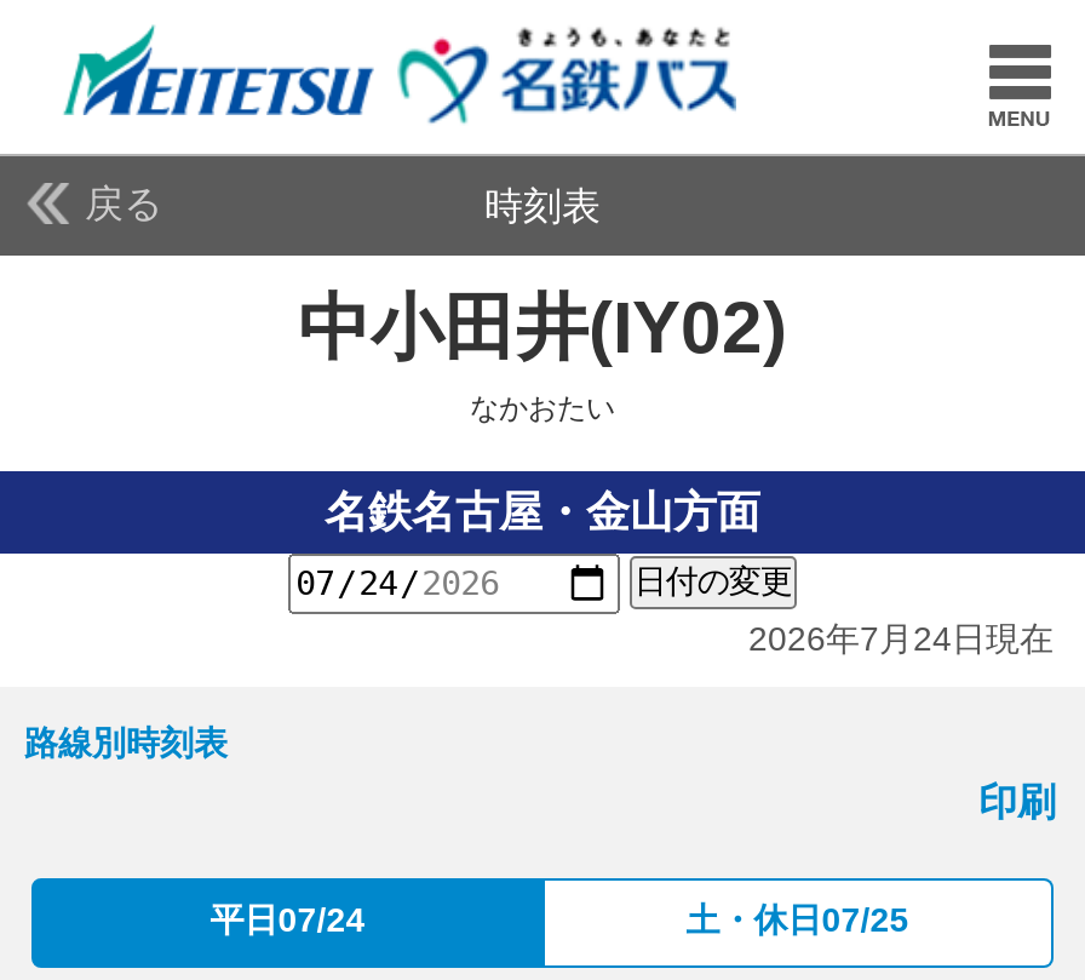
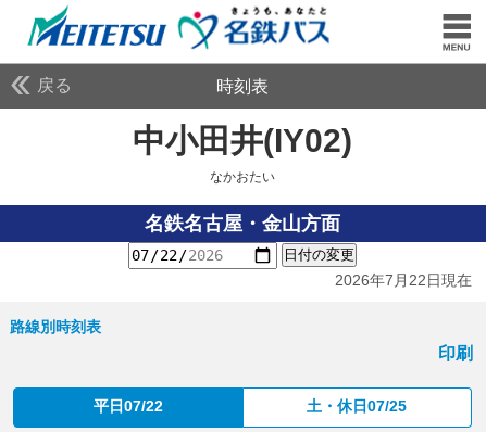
- 2026年7月24日現在
+ 2026年7月22日現在

- 平日07/24
+ 平日07/22
